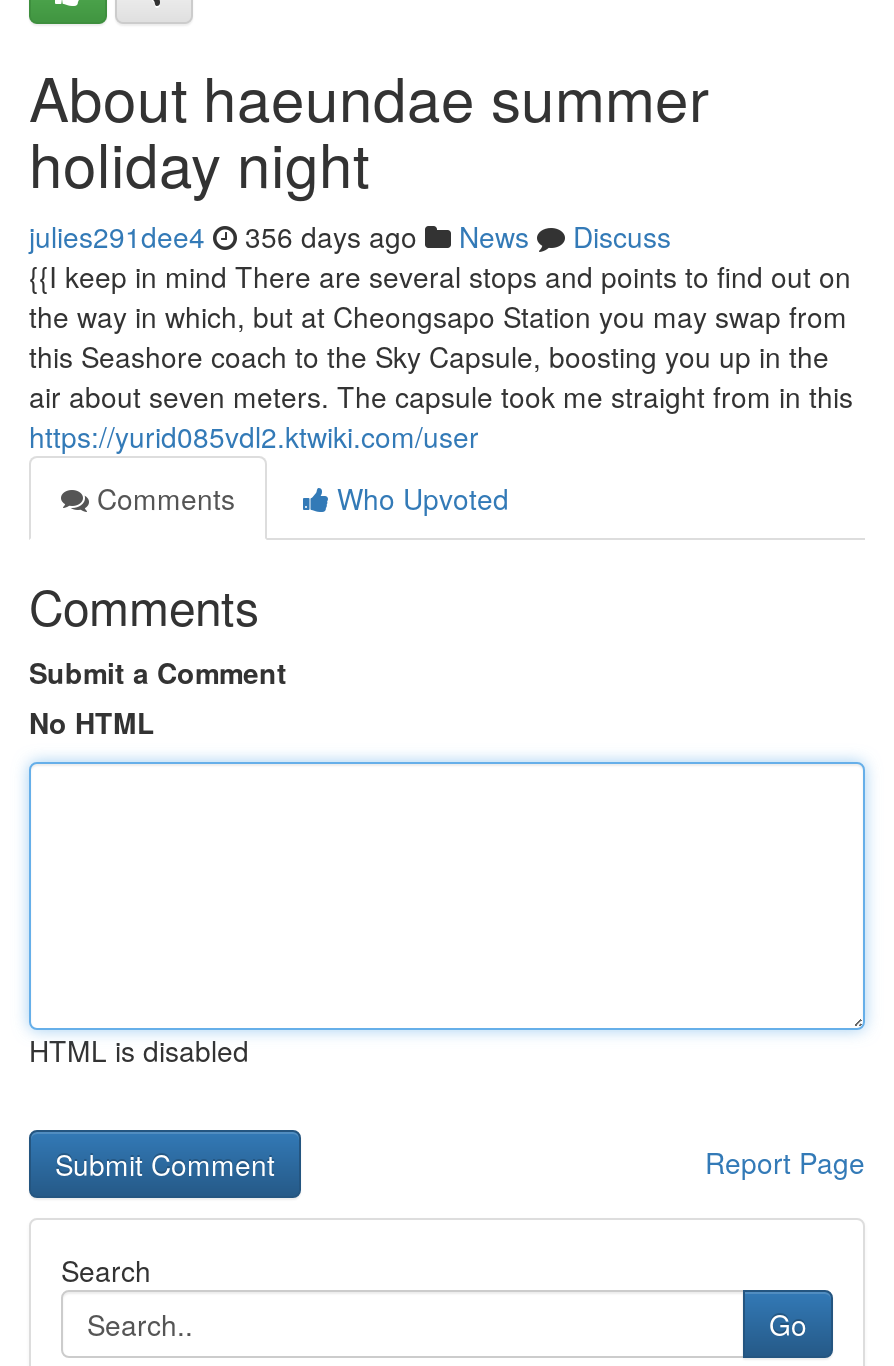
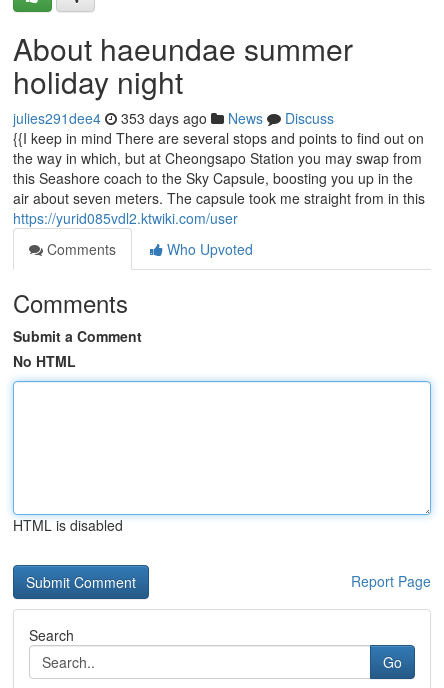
- julies291dee4 356 days ago News Discuss
+ julies291dee4 353 days ago News Discuss
